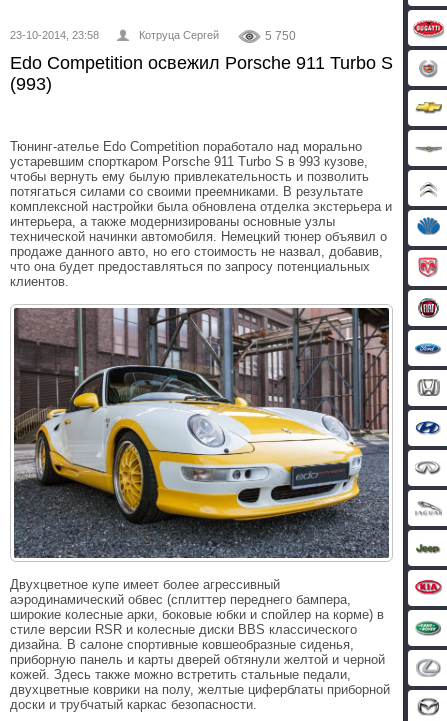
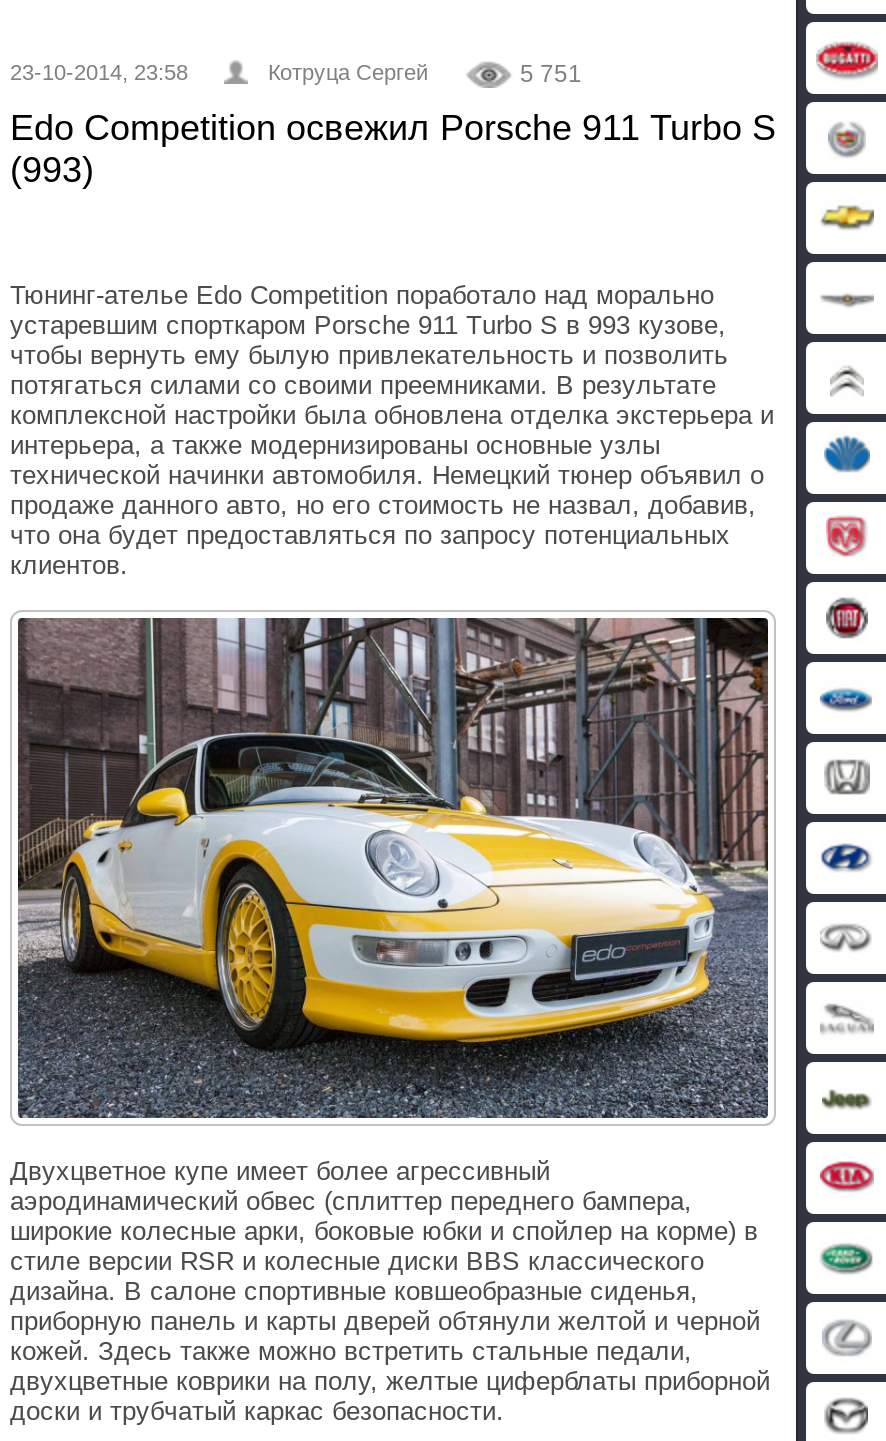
- 5 750
+ 5 751
